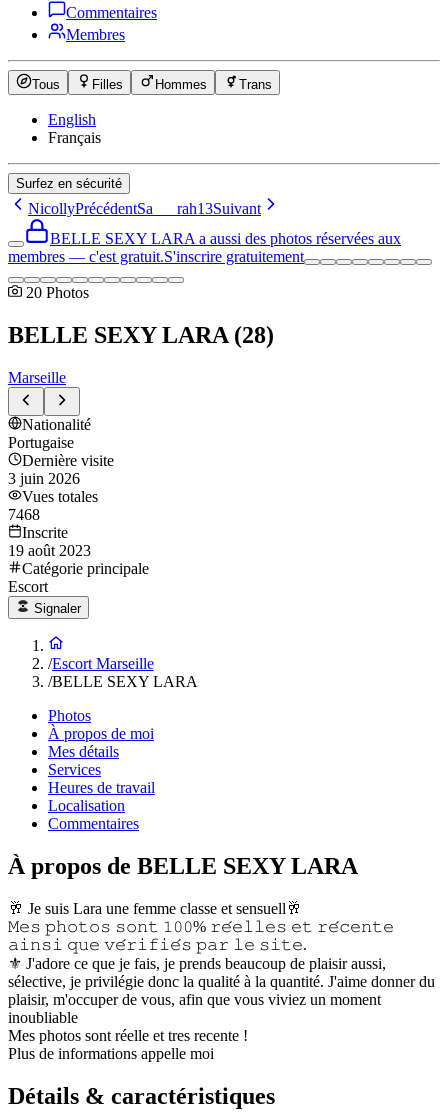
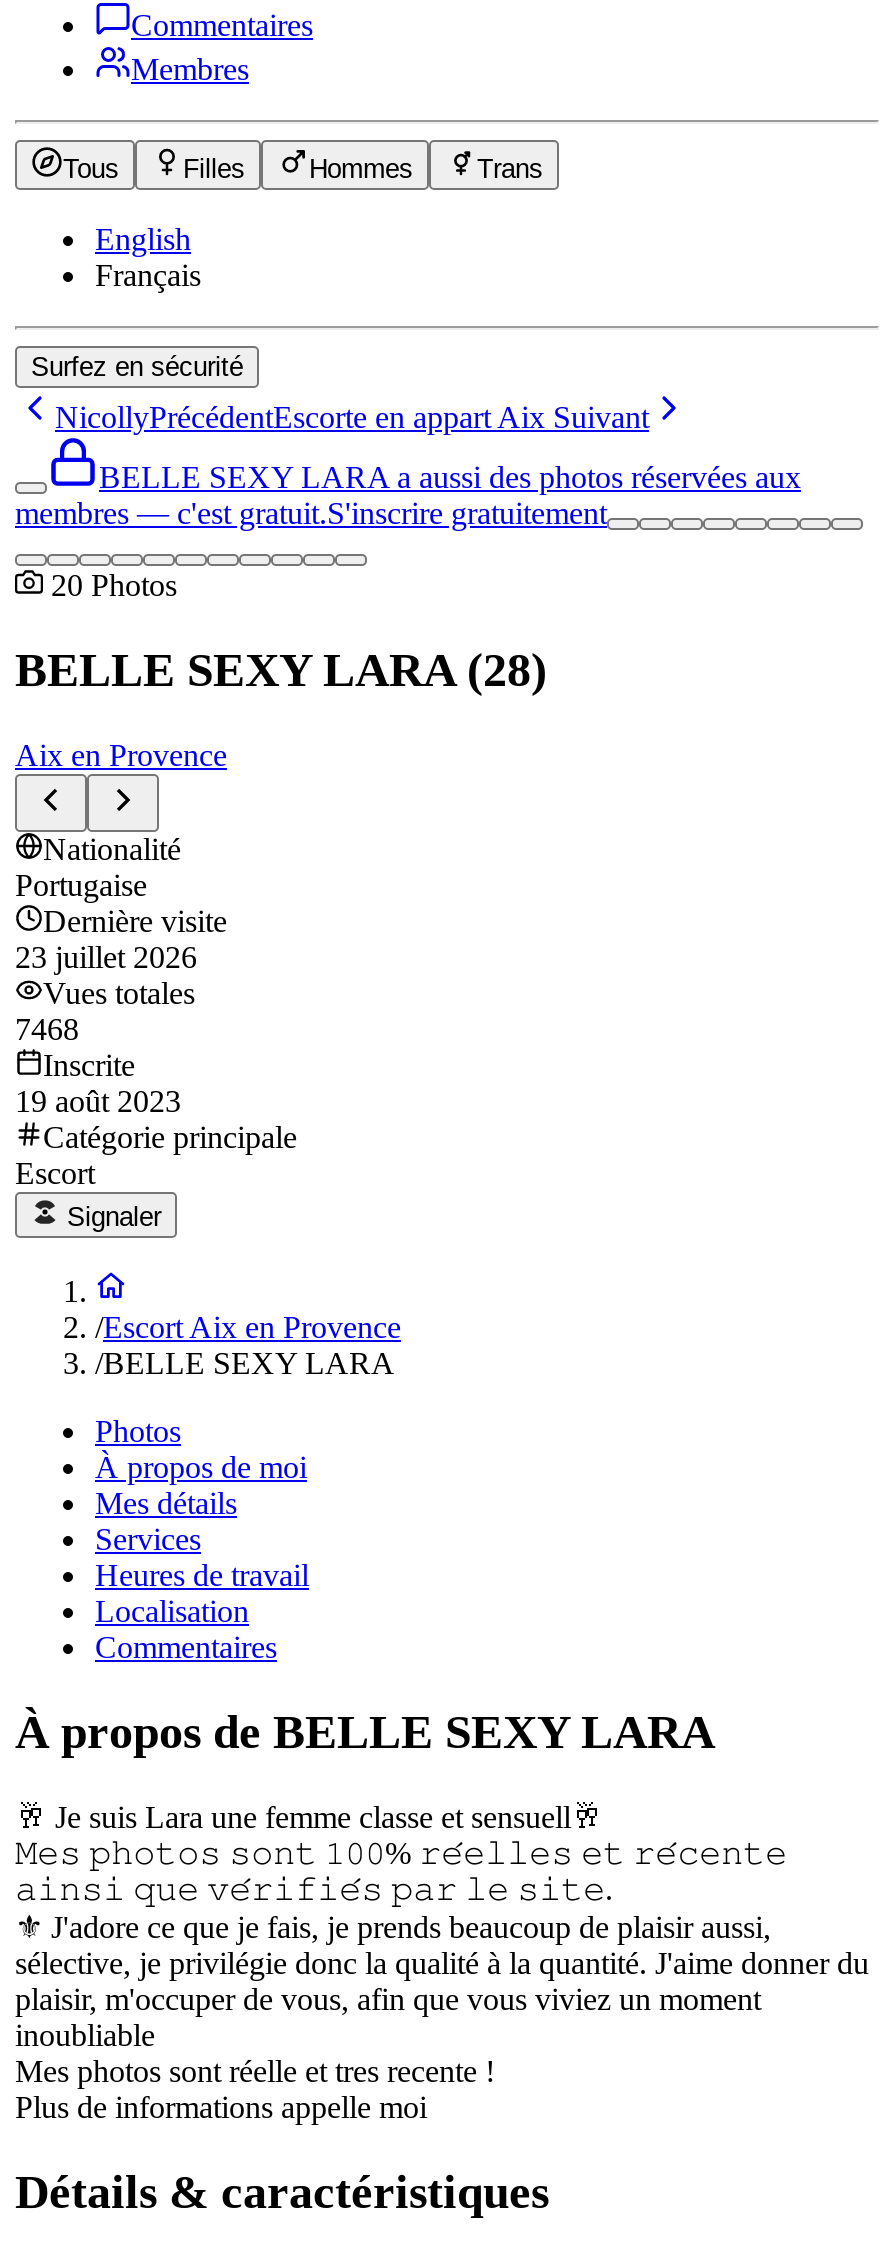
- NicollyPrécédentSa___rah13 Suivant
+ NicollyPrécédentEscorte en appart Aix Suivant

- Marseille
+ Aix en Provence

- 3 juin 2026
+ 23 juillet 2026

- /Escort Marseille
+ /Escort Aix en Provence
